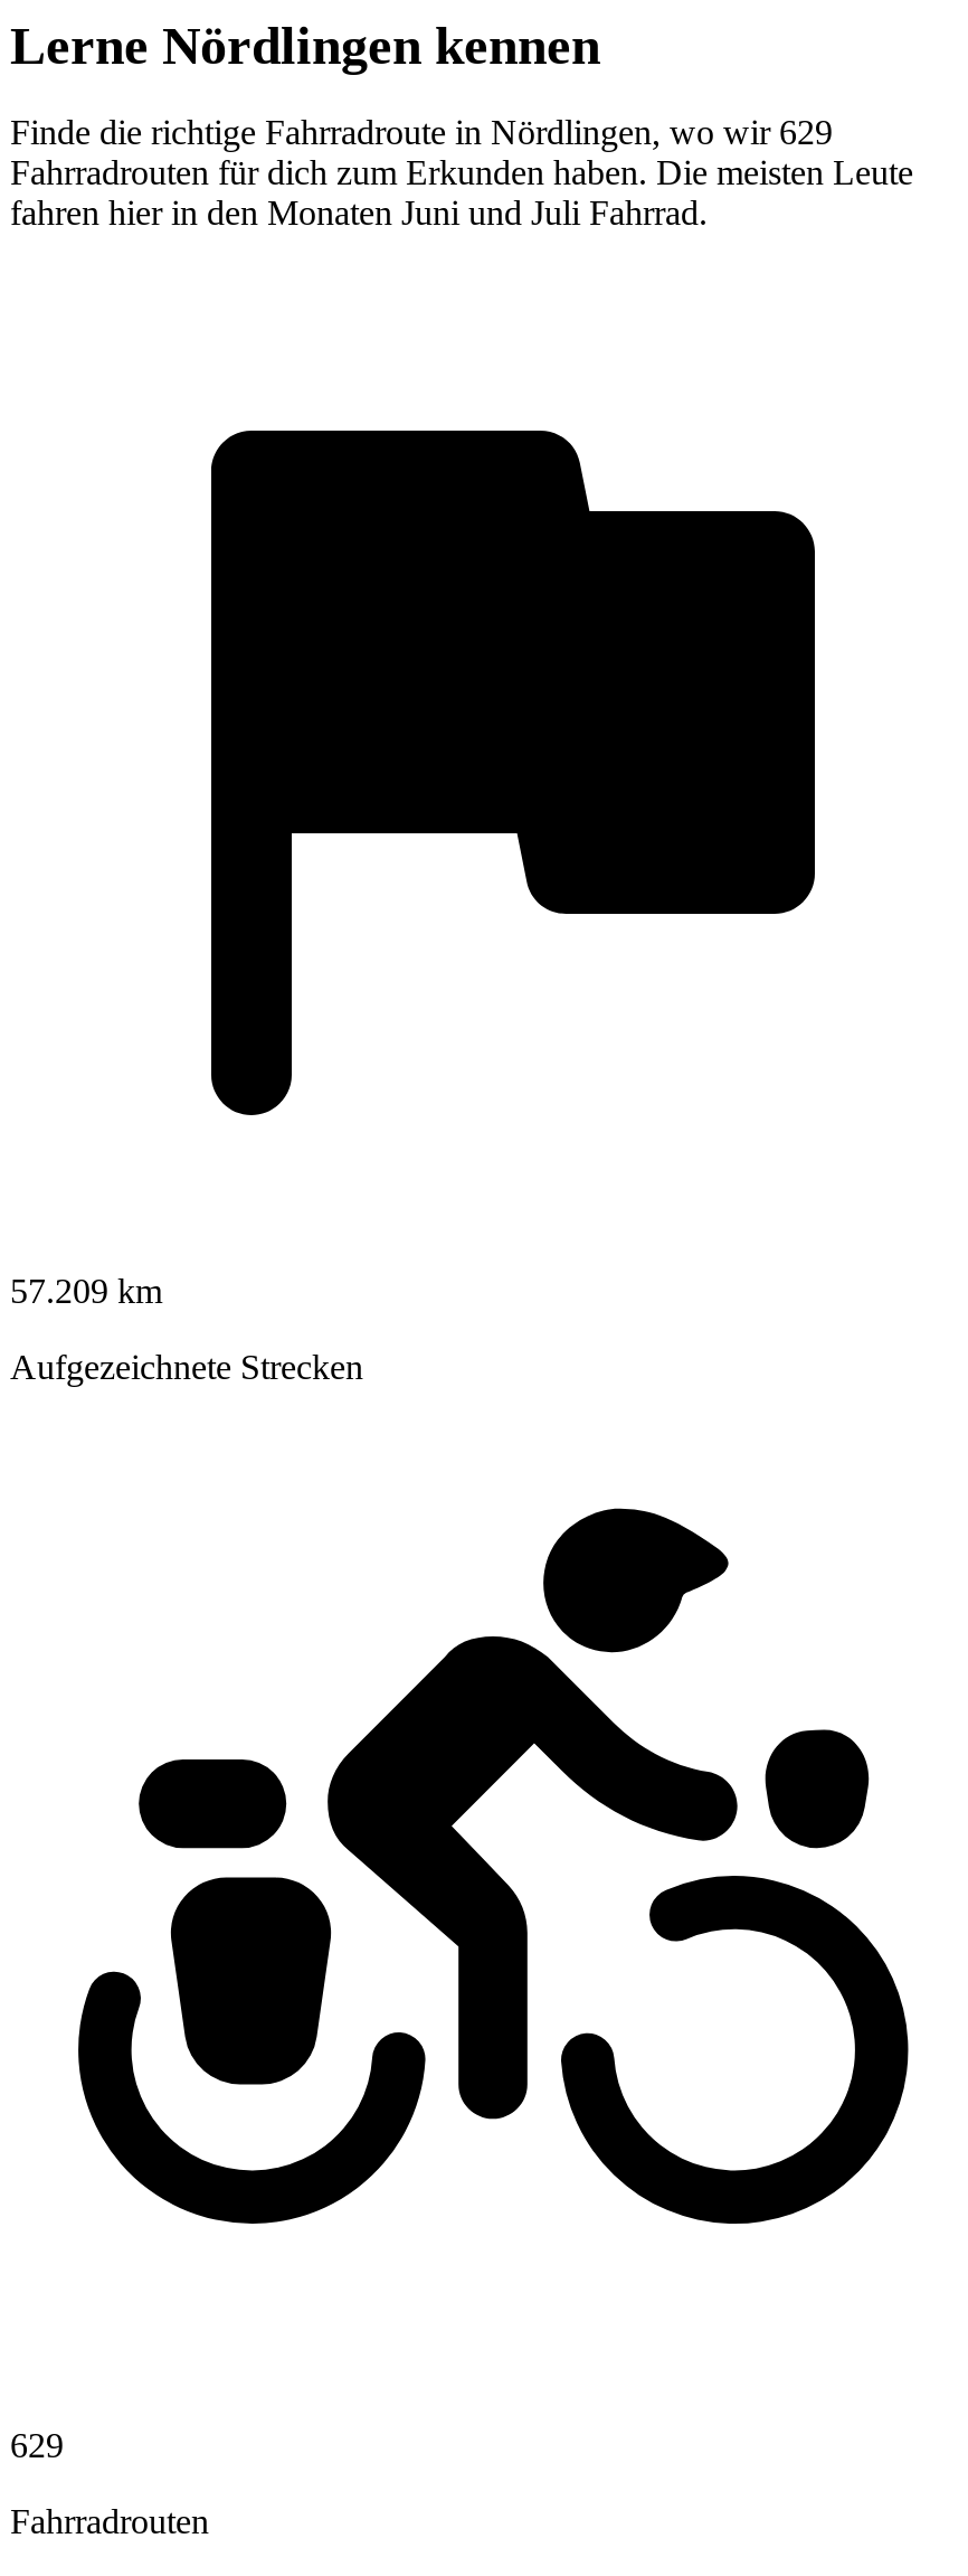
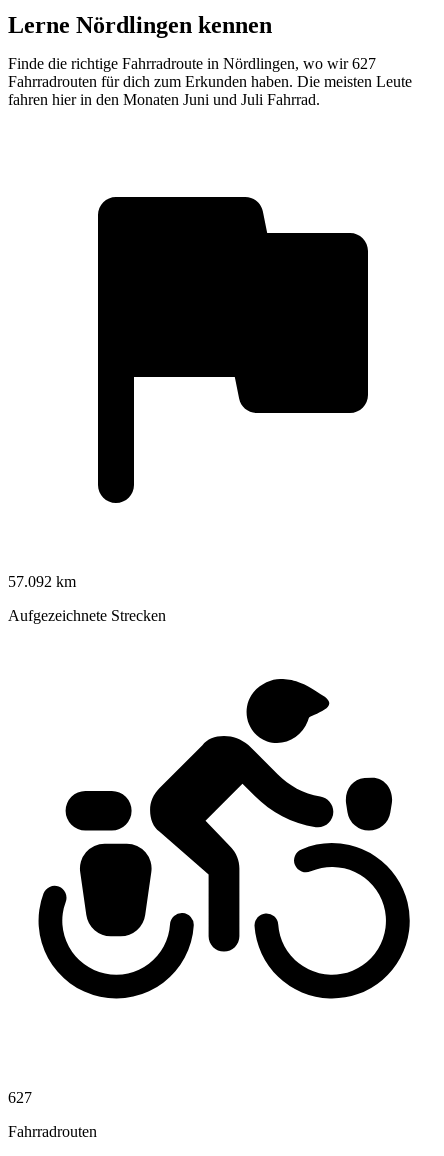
- Finde die richtige Fahrradroute in Nördlingen, wo wir 629
+ Finde die richtige Fahrradroute in Nördlingen, wo wir 627

- 57.209 km
+ 57.092 km

- 629
+ 627
